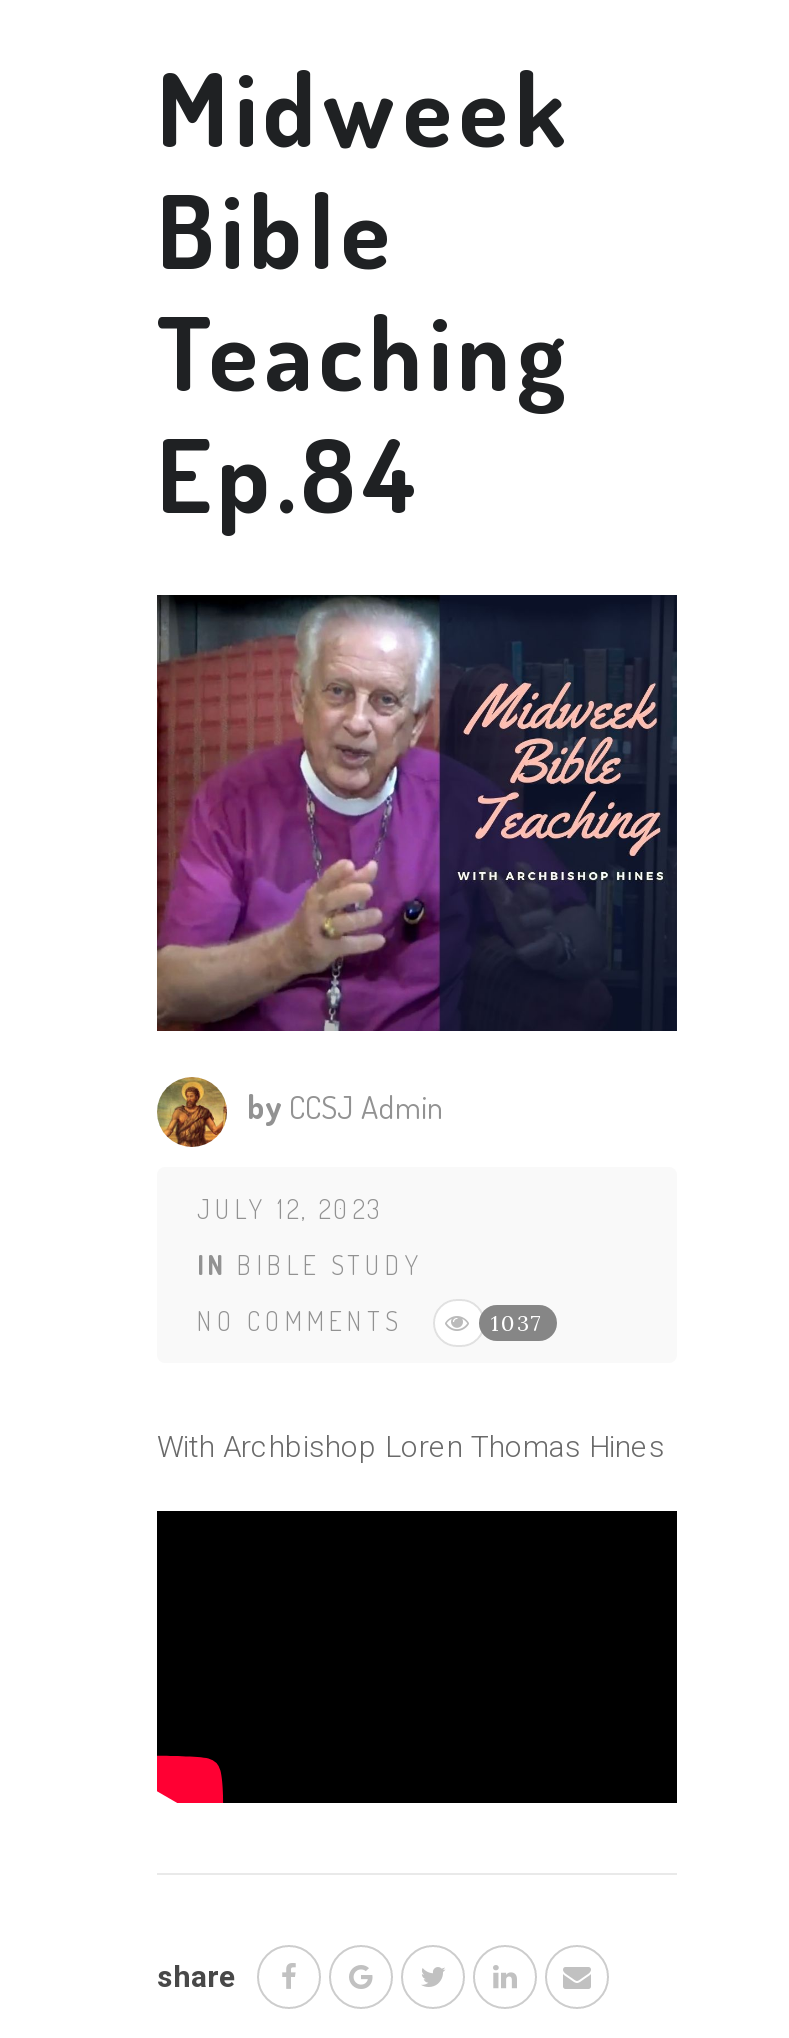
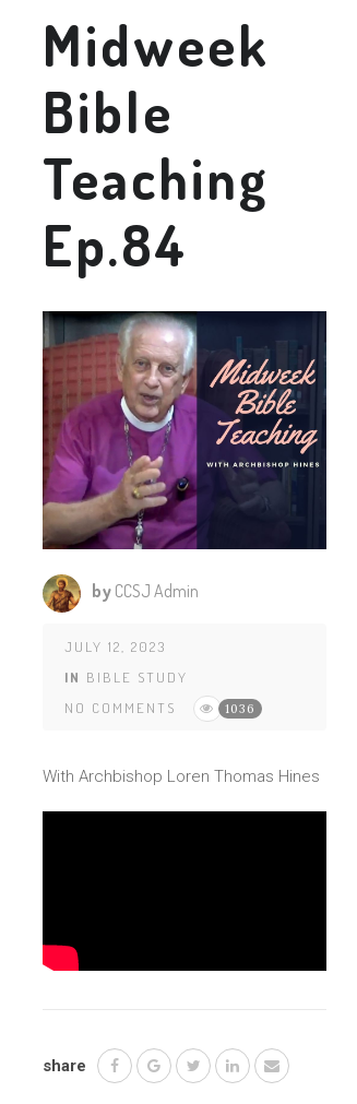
- 1037
+ 1036
